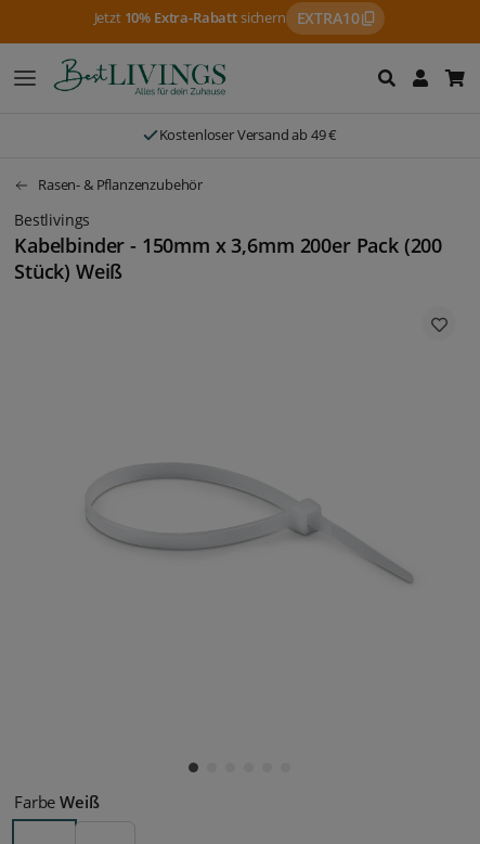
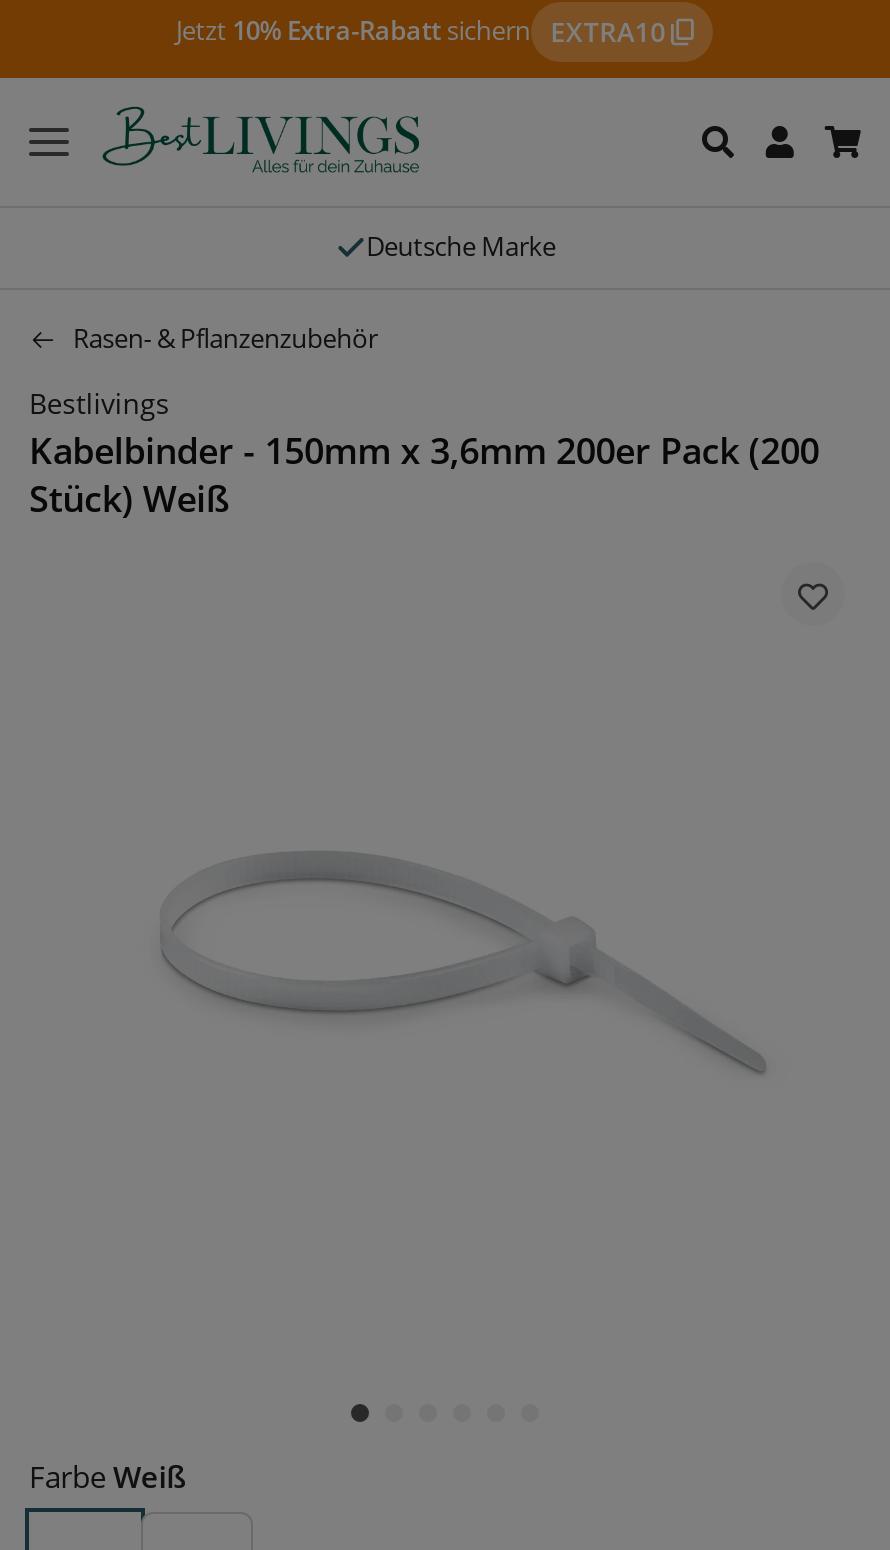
- Kostenloser Versand ab 49 €
+ Deutsche Marke
